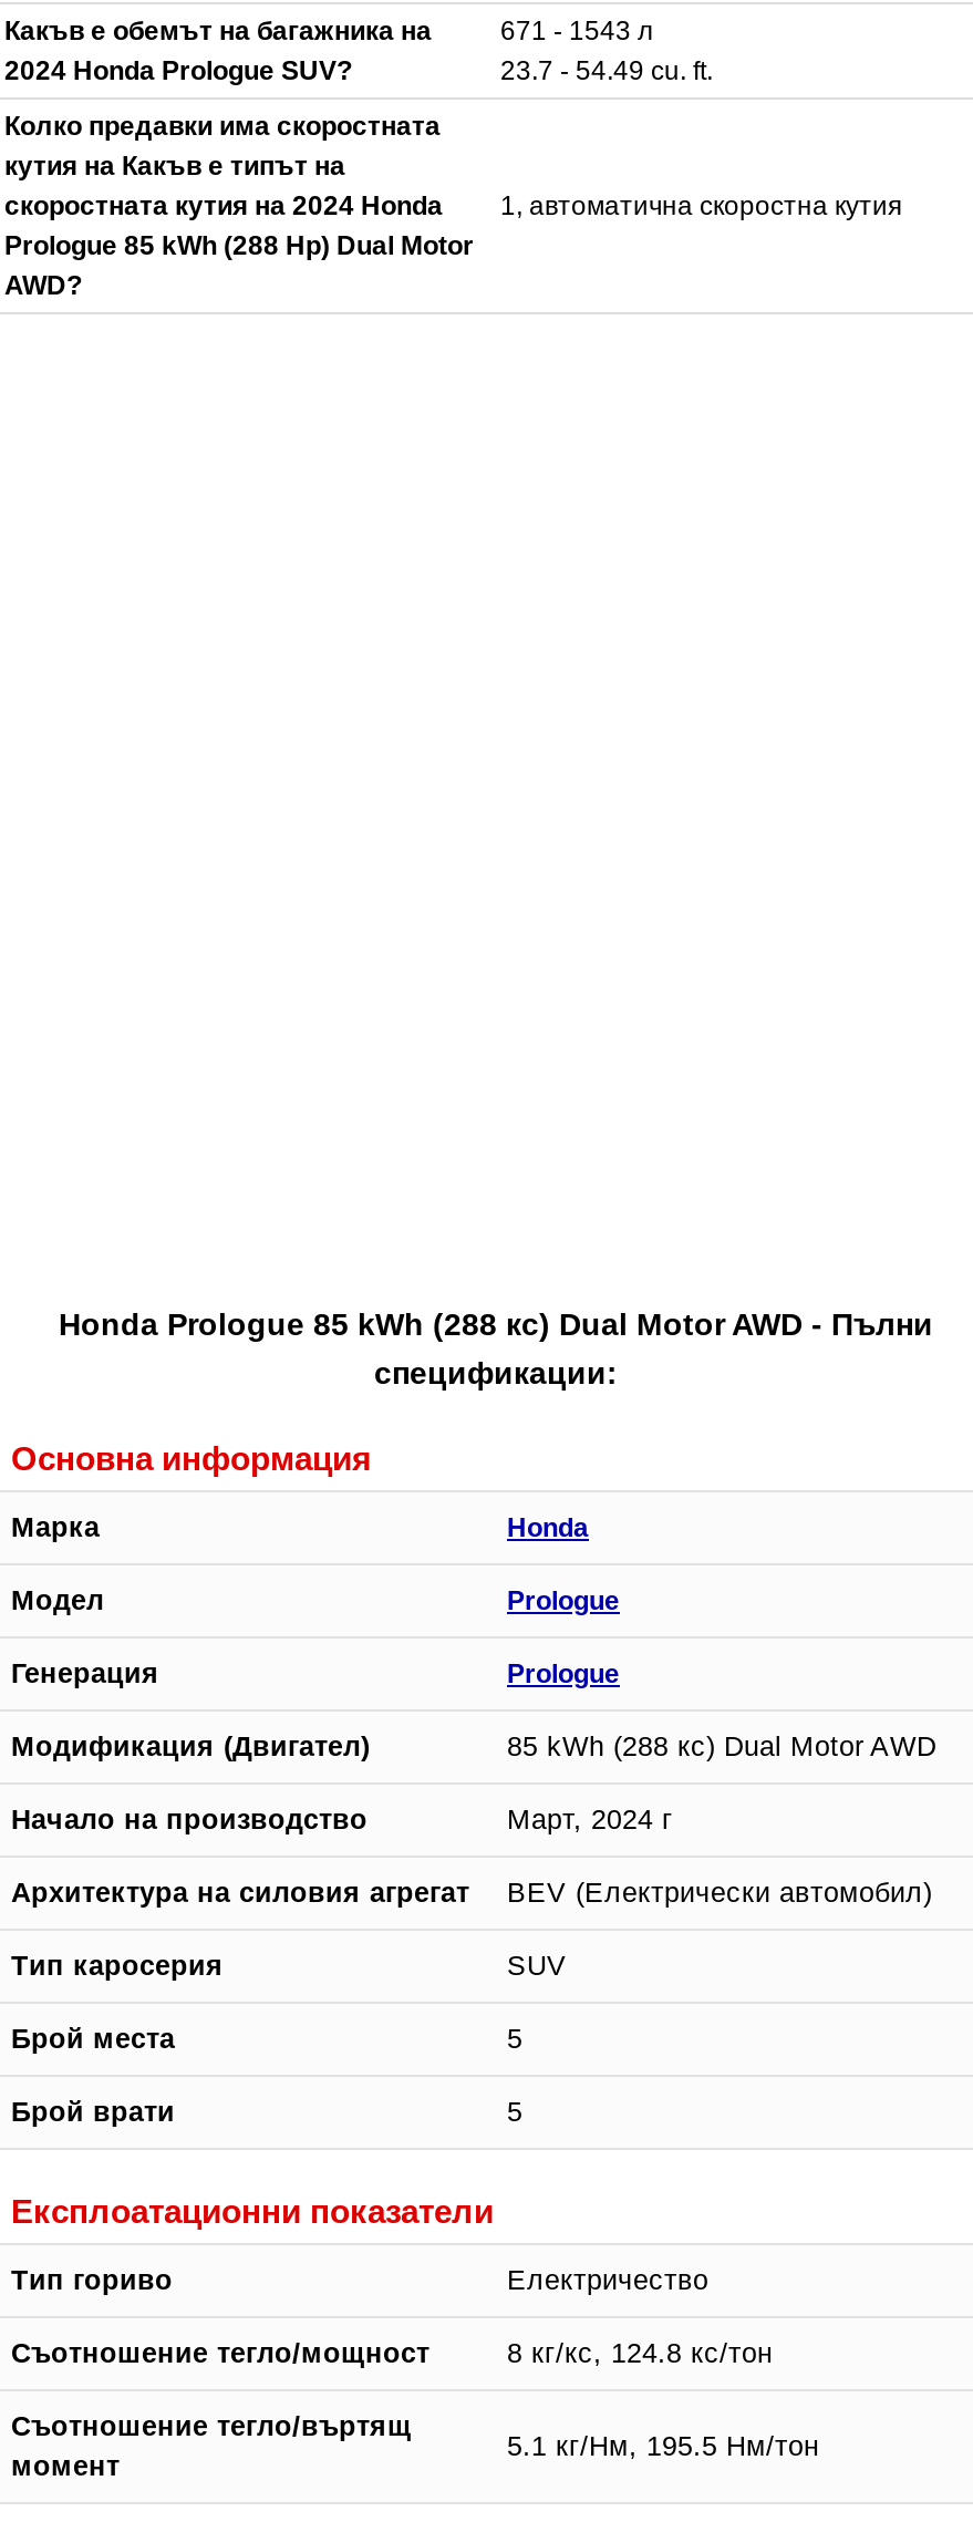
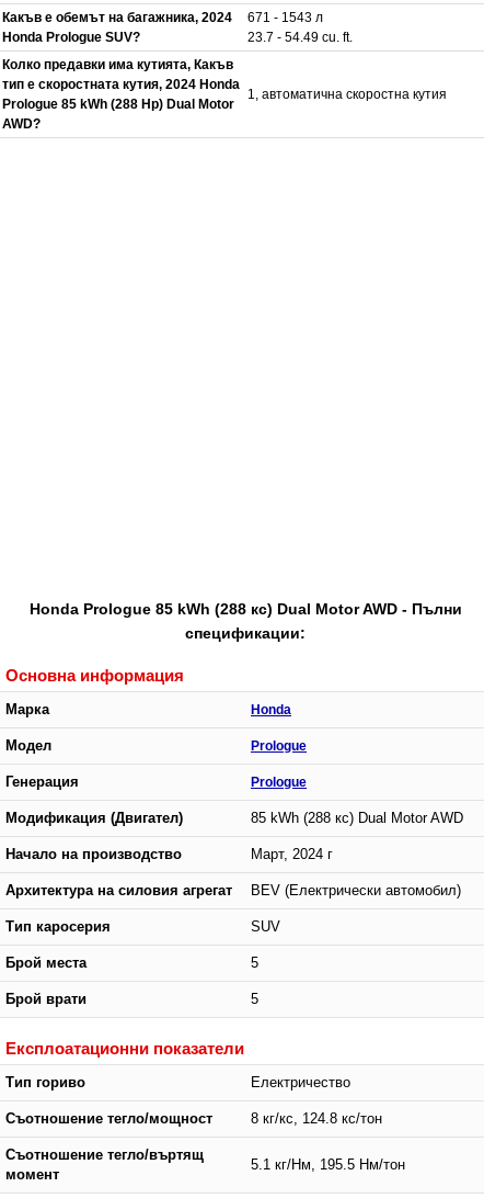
- Какъв е обемът на багажника на
- 2024 Honda Prologue SUV?
+ Какъв е обемът на багажника, 2024
+ Honda Prologue SUV?

- Колко предавки има скоростната
- кутия на Какъв е типът на
- скоростната кутия на 2024 Honda
+ Колко предавки има кутията, Какъв
+ тип е скоростната кутия, 2024 Honda
